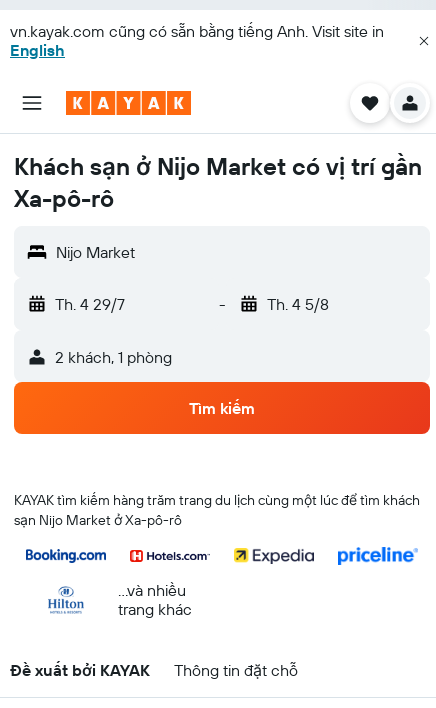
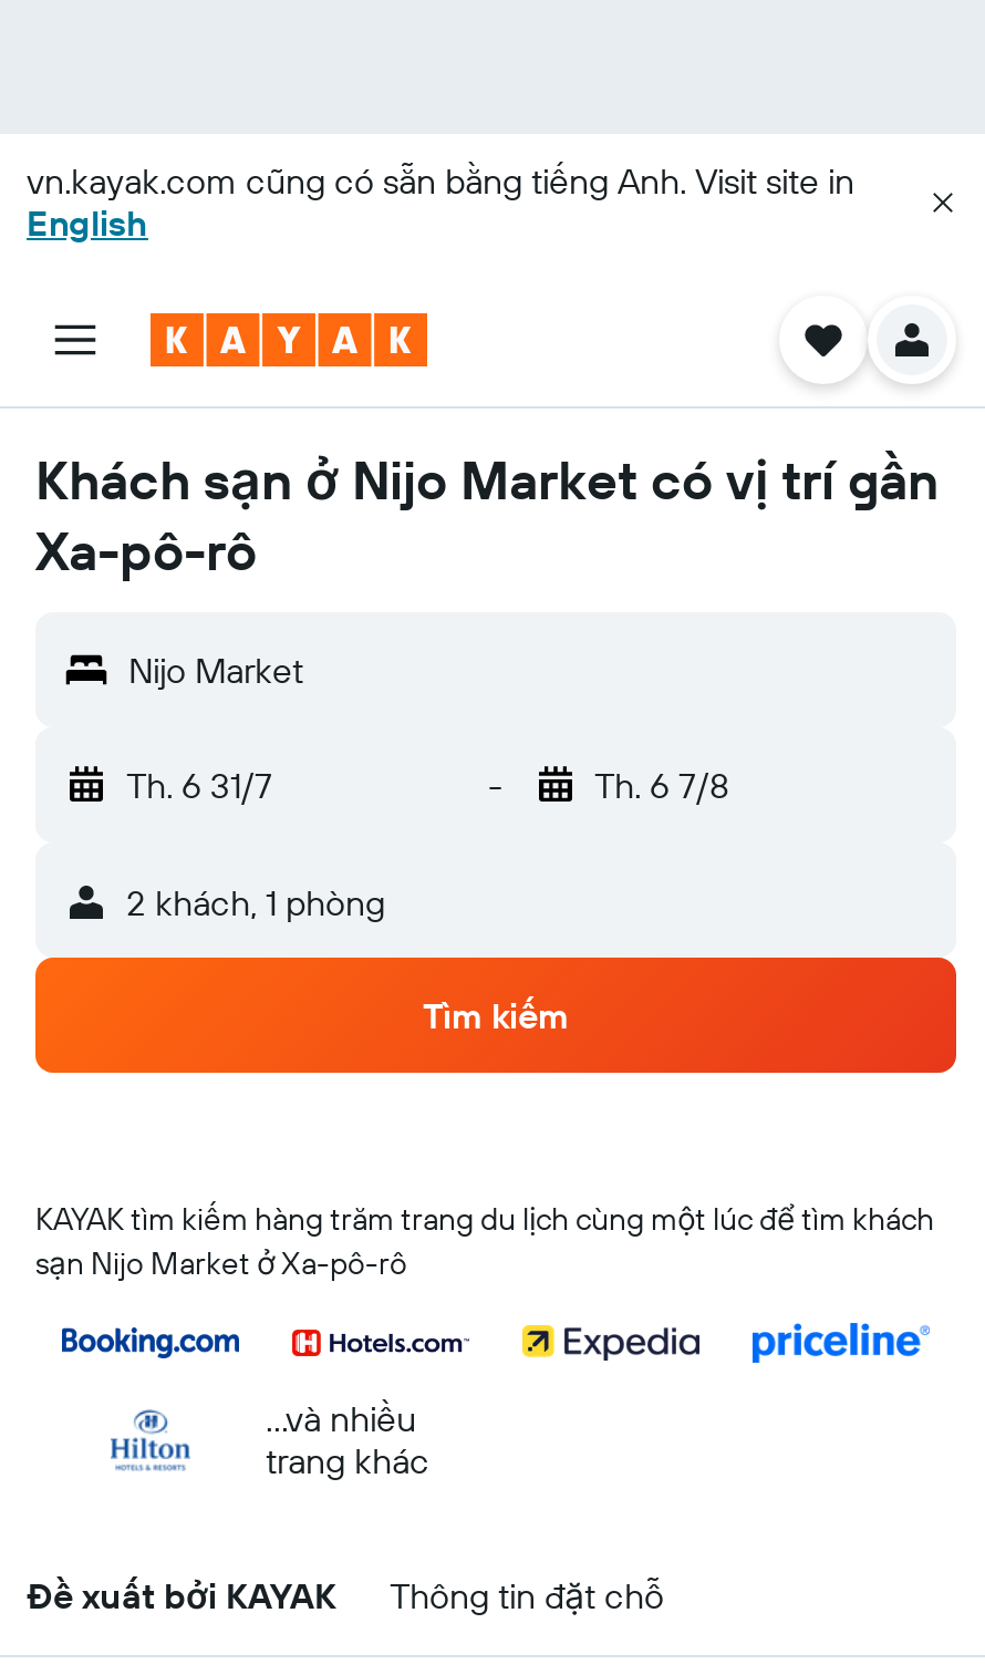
- Th. 4 29/7
+ Th. 6 31/7

- Th. 4 5/8
+ Th. 6 7/8
